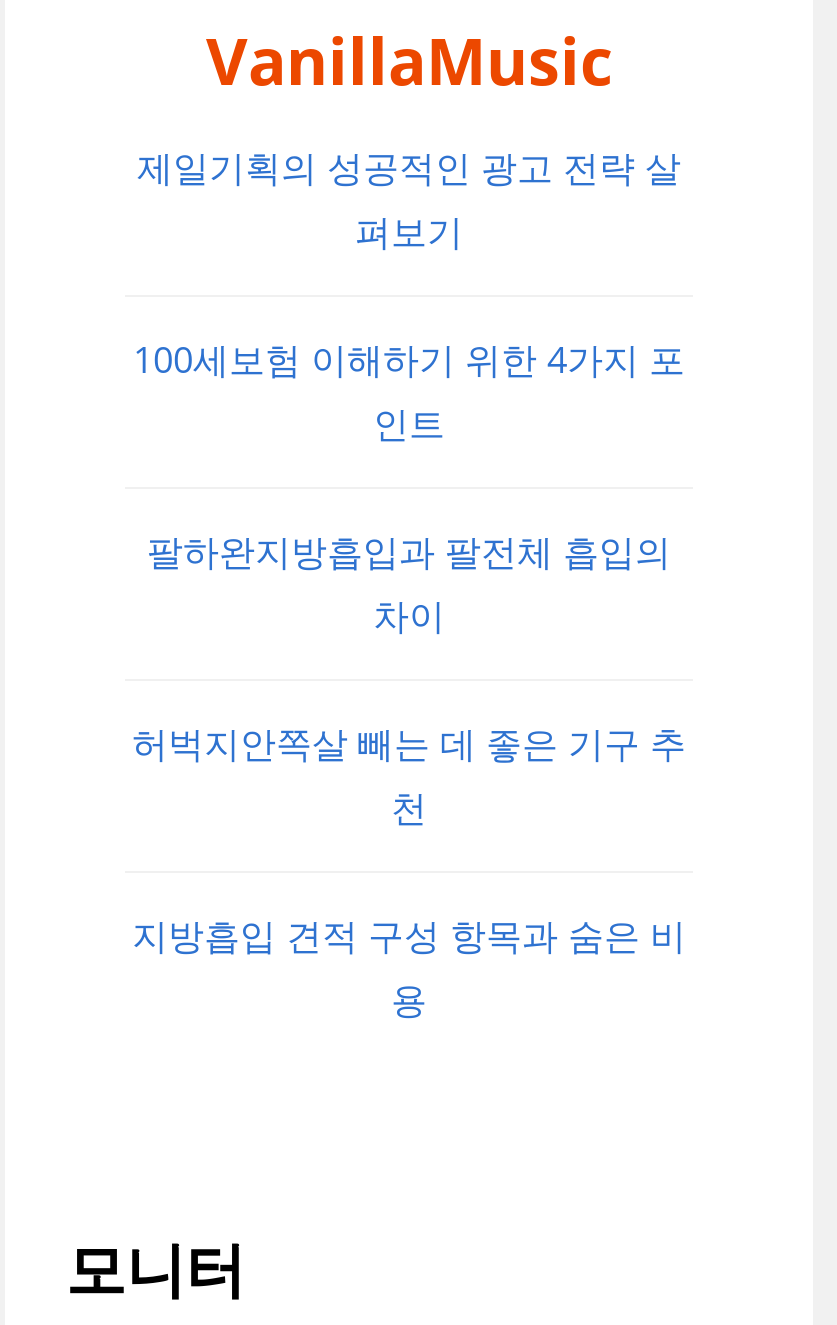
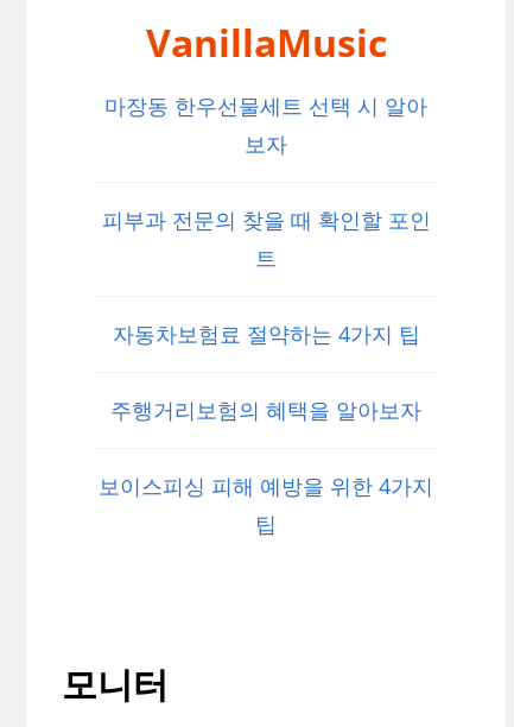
- 제일기획의 성공적인 광고 전략 살
- 펴보기
+ 마장동 한우선물세트 선택 시 알아
+ 보자

- 100세보험 이해하기 위한 4가지 포
- 인트
+ 피부과 전문의 찾을 때 확인할 포인
+ 트

- 팔하완지방흡입과 팔전체 흡입의
- 차이
+ 자동차보험료 절약하는 4가지 팁

- 허벅지안쪽살 빼는 데 좋은 기구 추
- 천
+ 주행거리보험의 혜택을 알아보자

- 지방흡입 견적 구성 항목과 숨은 비
- 용
+ 보이스피싱 피해 예방을 위한 4가지
+ 팁
